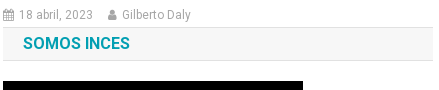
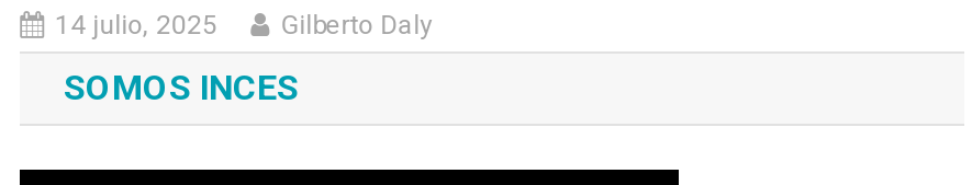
- 18 abril, 2023
+ 14 julio, 2025
